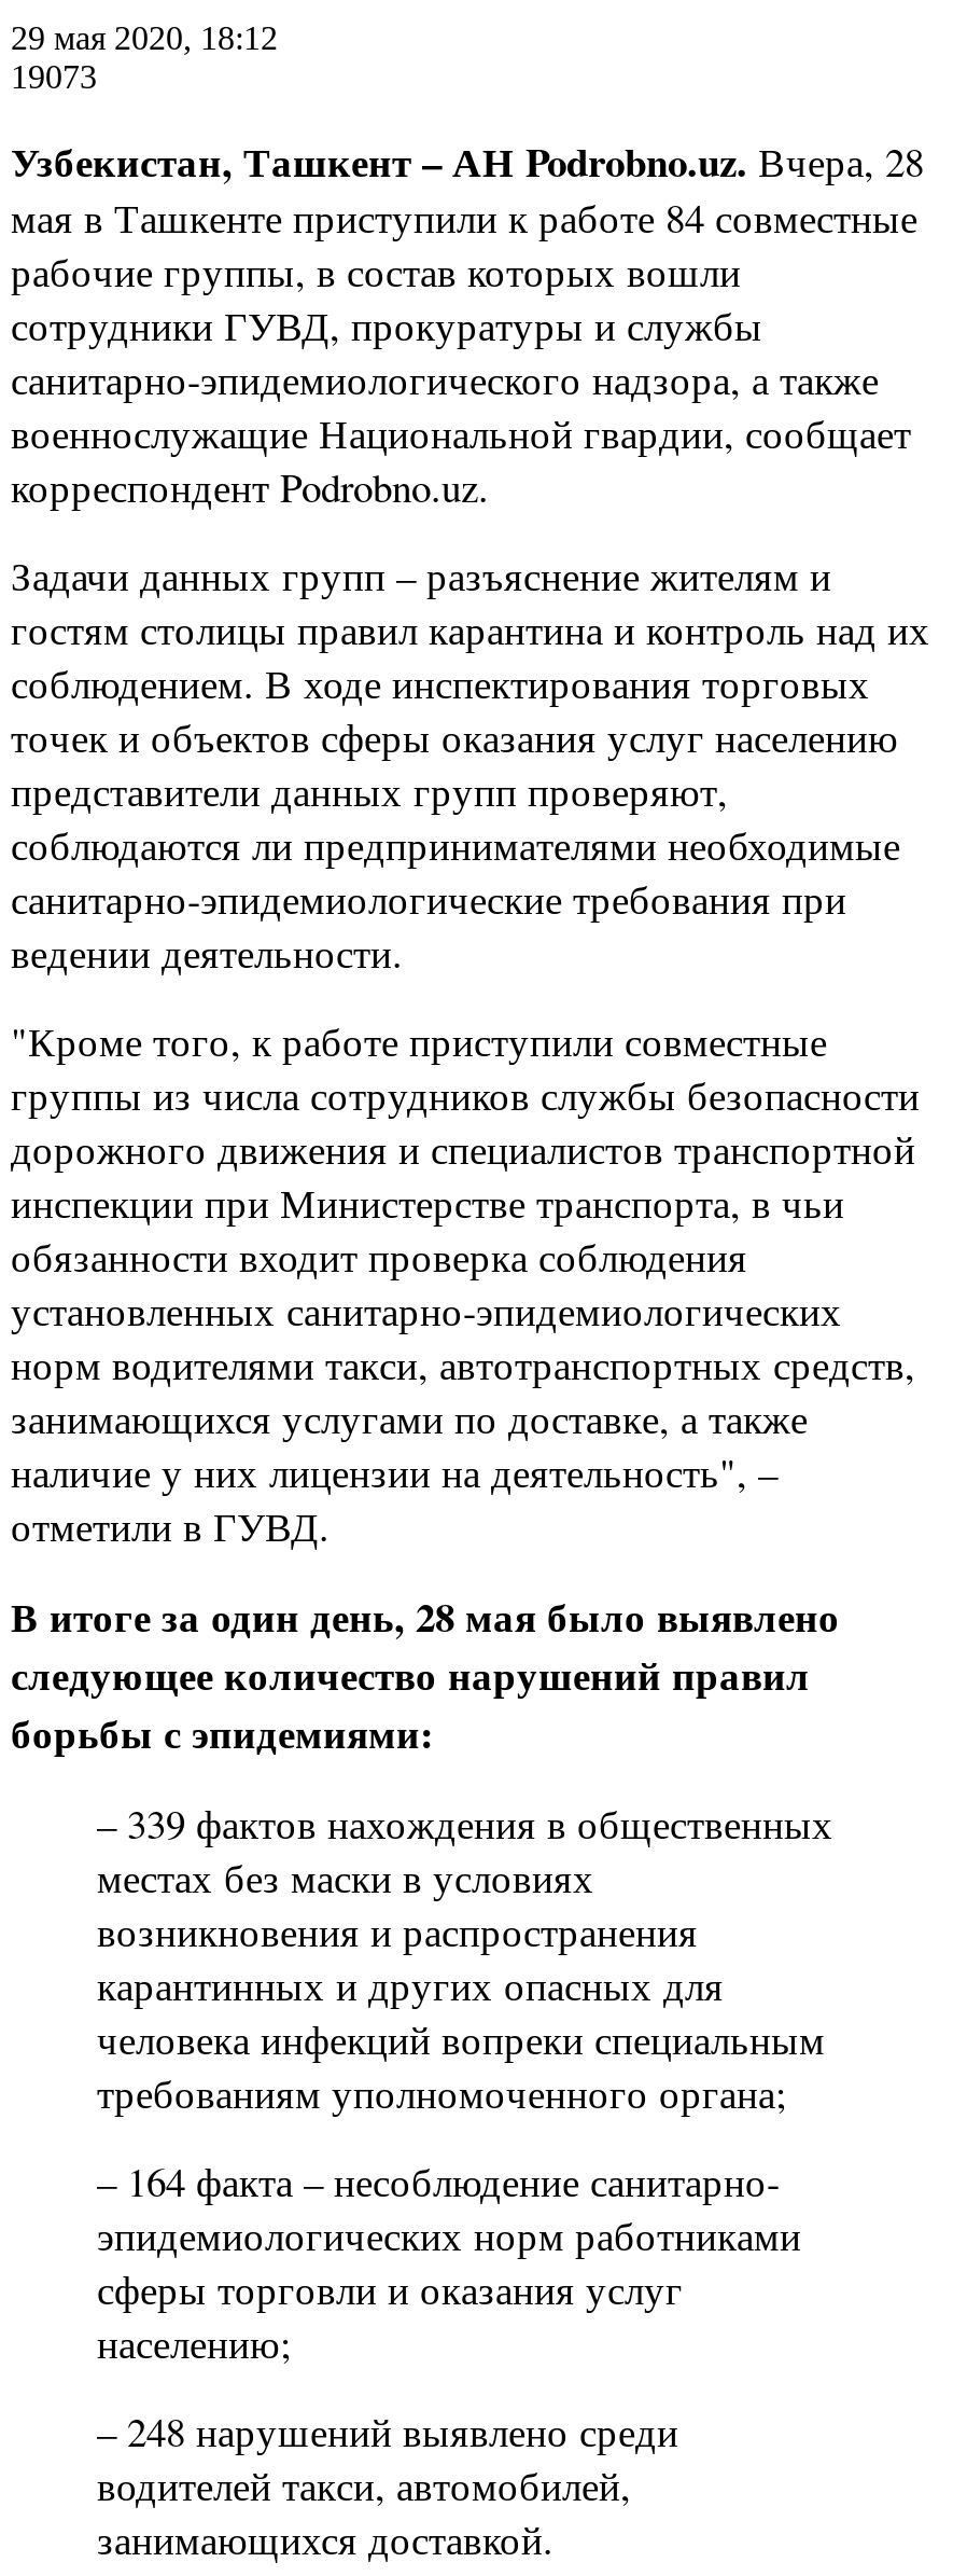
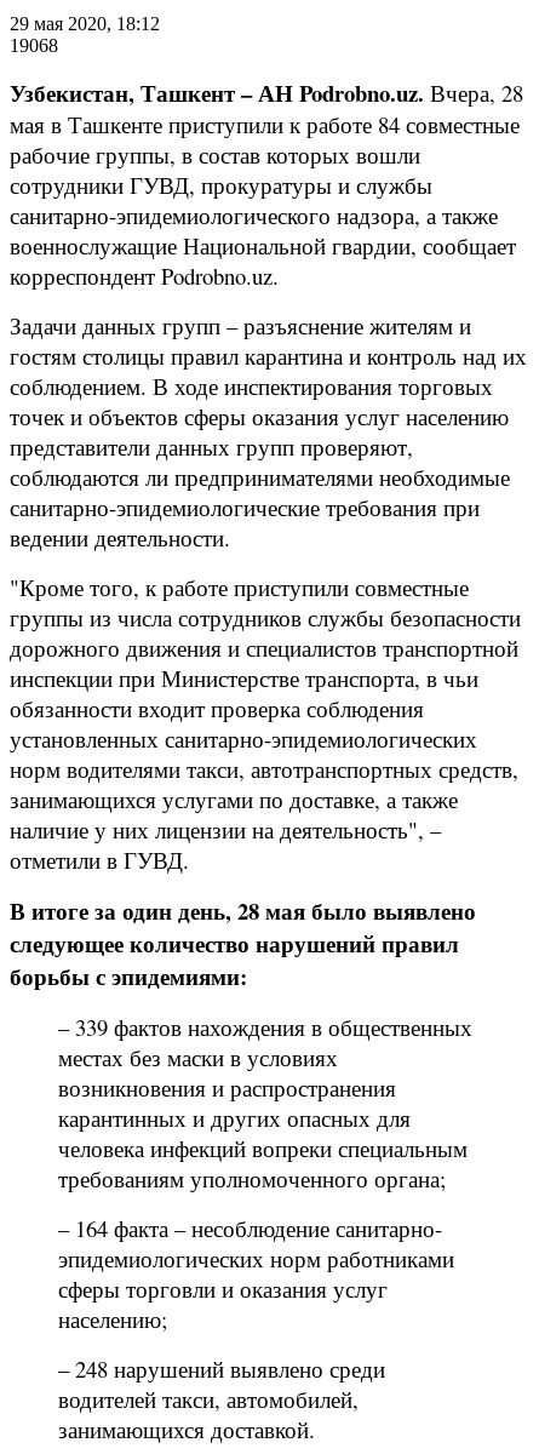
- 19073
+ 19068
